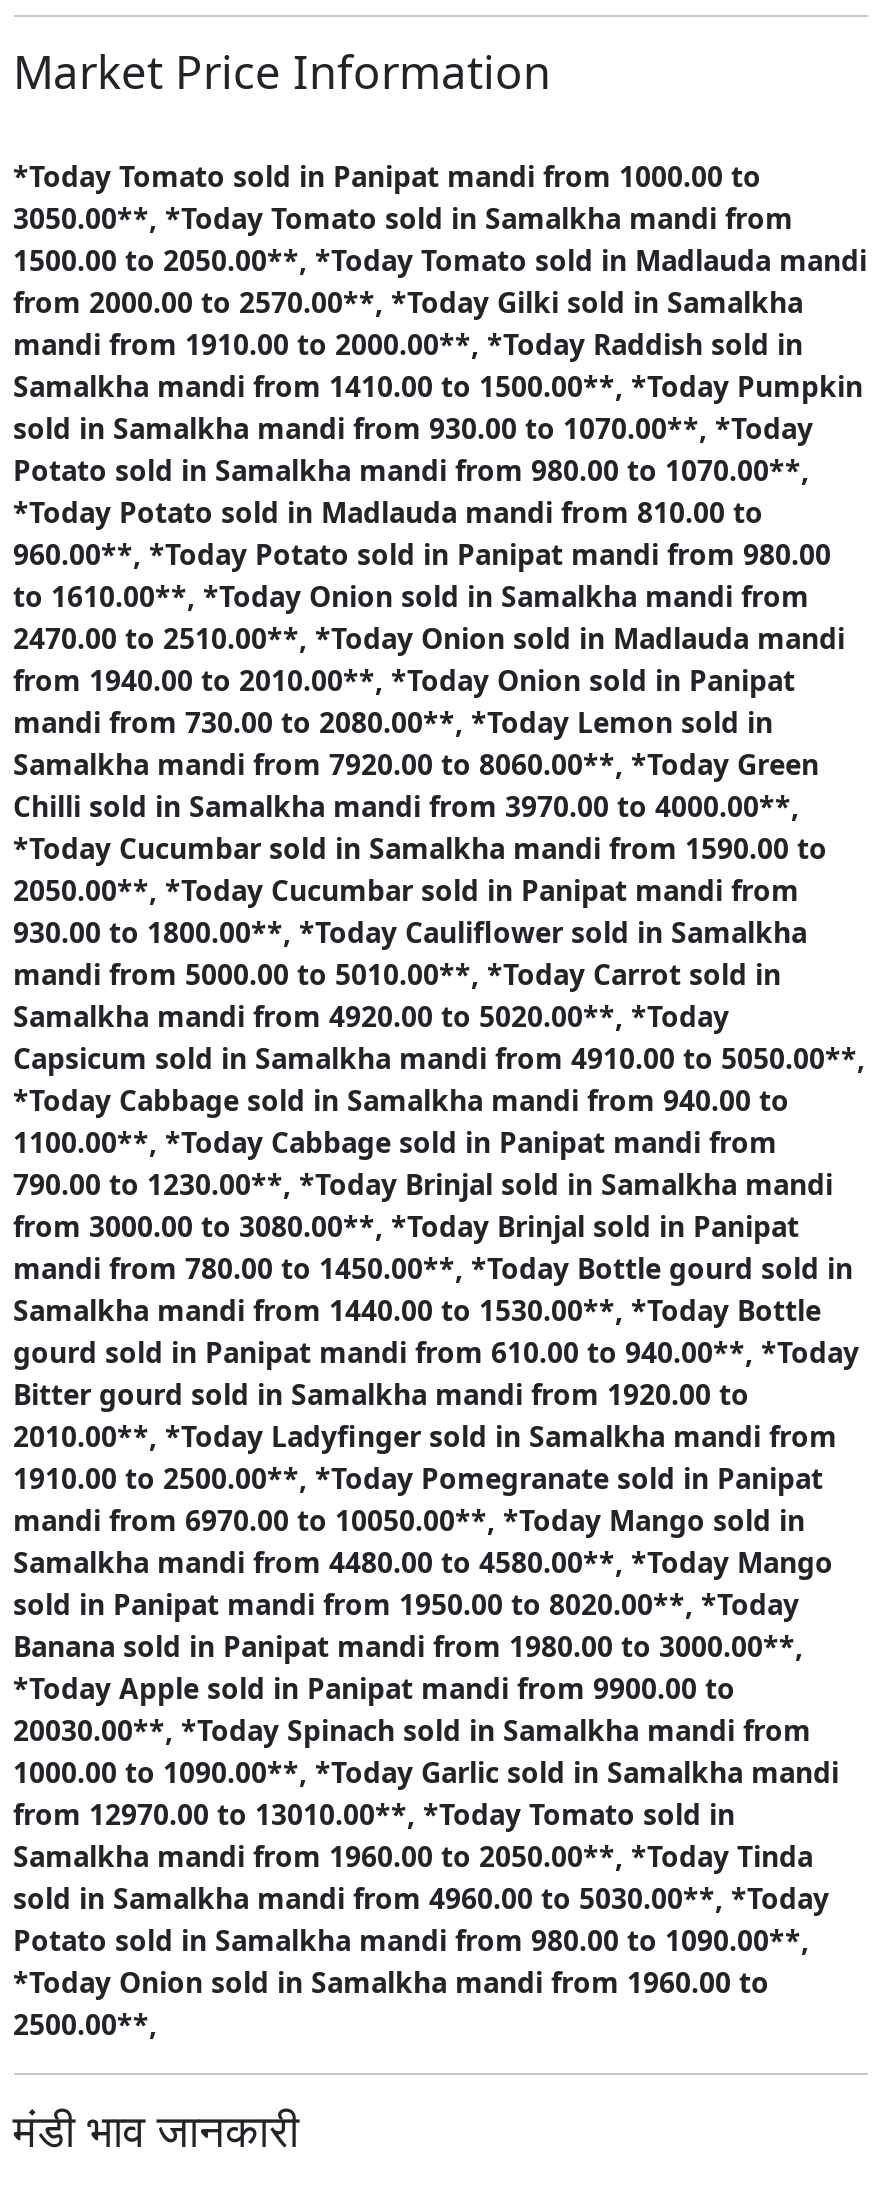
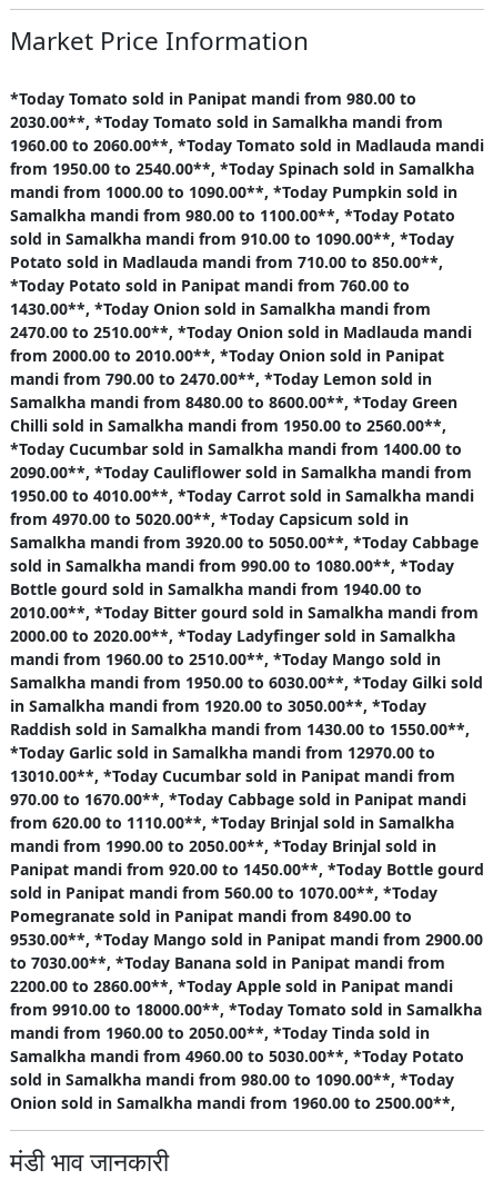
- *Today Tomato sold in Panipat mandi from 1000.00 to
- 3050.00**, *Today Tomato sold in Samalkha mandi from
- 1500.00 to 2050.00**, *Today Tomato sold in Madlauda mandi
- from 2000.00 to 2570.00**, *Today Gilki sold in Samalkha
- mandi from 1910.00 to 2000.00**, *Today Raddish sold in
- Samalkha mandi from 1410.00 to 1500.00**, *Today Pumpkin
- sold in Samalkha mandi from 930.00 to 1070.00**, *Today
- Potato sold in Samalkha mandi from 980.00 to 1070.00**,
- *Today Potato sold in Madlauda mandi from 810.00 to
- 960.00**, *Today Potato sold in Panipat mandi from 980.00
- to 1610.00**, *Today Onion sold in Samalkha mandi from
+ *Today Tomato sold in Panipat mandi from 980.00 to
+ 2030.00**, *Today Tomato sold in Samalkha mandi from
+ 1960.00 to 2060.00**, *Today Tomato sold in Madlauda mandi
+ from 1950.00 to 2540.00**, *Today Spinach sold in Samalkha
+ mandi from 1000.00 to 1090.00**, *Today Pumpkin sold in
+ Samalkha mandi from 980.00 to 1100.00**, *Today Potato
+ sold in Samalkha mandi from 910.00 to 1090.00**, *Today
+ Potato sold in Madlauda mandi from 710.00 to 850.00**,
+ *Today Potato sold in Panipat mandi from 760.00 to
+ 1430.00**, *Today Onion sold in Samalkha mandi from

- from 1940.00 to 2010.00**, *Today Onion sold in Panipat
- mandi from 730.00 to 2080.00**, *Today Lemon sold in
- Samalkha mandi from 7920.00 to 8060.00**, *Today Green
- Chilli sold in Samalkha mandi from 3970.00 to 4000.00**,
- *Today Cucumbar sold in Samalkha mandi from 1590.00 to
- 2050.00**, *Today Cucumbar sold in Panipat mandi from
- 930.00 to 1800.00**, *Today Cauliflower sold in Samalkha
- mandi from 5000.00 to 5010.00**, *Today Carrot sold in
- Samalkha mandi from 4920.00 to 5020.00**, *Today
- Capsicum sold in Samalkha mandi from 4910.00 to 5050.00**,
- *Today Cabbage sold in Samalkha mandi from 940.00 to
- 1100.00**, *Today Cabbage sold in Panipat mandi from
- 790.00 to 1230.00**, *Today Brinjal sold in Samalkha mandi
- from 3000.00 to 3080.00**, *Today Brinjal sold in Panipat
- mandi from 780.00 to 1450.00**, *Today Bottle gourd sold in
- Samalkha mandi from 1440.00 to 1530.00**, *Today Bottle
- gourd sold in Panipat mandi from 610.00 to 940.00**, *Today
- Bitter gourd sold in Samalkha mandi from 1920.00 to
- 2010.00**, *Today Ladyfinger sold in Samalkha mandi from
- 1910.00 to 2500.00**, *Today Pomegranate sold in Panipat
- mandi from 6970.00 to 10050.00**, *Today Mango sold in
- Samalkha mandi from 4480.00 to 4580.00**, *Today Mango
- sold in Panipat mandi from 1950.00 to 8020.00**, *Today
- Banana sold in Panipat mandi from 1980.00 to 3000.00**,
- *Today Apple sold in Panipat mandi from 9900.00 to
- 20030.00**, *Today Spinach sold in Samalkha mandi from
- 1000.00 to 1090.00**, *Today Garlic sold in Samalkha mandi
- from 12970.00 to 13010.00**, *Today Tomato sold in
- Samalkha mandi from 1960.00 to 2050.00**, *Today Tinda
- sold in Samalkha mandi from 4960.00 to 5030.00**, *Today
- Potato sold in Samalkha mandi from 980.00 to 1090.00**,
- *Today Onion sold in Samalkha mandi from 1960.00 to
- 2500.00**,
+ from 2000.00 to 2010.00**, *Today Onion sold in Panipat
+ mandi from 790.00 to 2470.00**, *Today Lemon sold in
+ Samalkha mandi from 8480.00 to 8600.00**, *Today Green
+ Chilli sold in Samalkha mandi from 1950.00 to 2560.00**,
+ *Today Cucumbar sold in Samalkha mandi from 1400.00 to
+ 2090.00**, *Today Cauliflower sold in Samalkha mandi from
+ 1950.00 to 4010.00**, *Today Carrot sold in Samalkha mandi
+ from 4970.00 to 5020.00**, *Today Capsicum sold in
+ Samalkha mandi from 3920.00 to 5050.00**, *Today Cabbage
+ sold in Samalkha mandi from 990.00 to 1080.00**, *Today
+ Bottle gourd sold in Samalkha mandi from 1940.00 to
+ 2010.00**, *Today Bitter gourd sold in Samalkha mandi from
+ 2000.00 to 2020.00**, *Today Ladyfinger sold in Samalkha
+ mandi from 1960.00 to 2510.00**, *Today Mango sold in
+ Samalkha mandi from 1950.00 to 6030.00**, *Today Gilki sold
+ in Samalkha mandi from 1920.00 to 3050.00**, *Today
+ Raddish sold in Samalkha mandi from 1430.00 to 1550.00**,
+ *Today Garlic sold in Samalkha mandi from 12970.00 to
+ 13010.00**, *Today Cucumbar sold in Panipat mandi from
+ 970.00 to 1670.00**, *Today Cabbage sold in Panipat mandi
+ from 620.00 to 1110.00**, *Today Brinjal sold in Samalkha
+ mandi from 1990.00 to 2050.00**, *Today Brinjal sold in
+ Panipat mandi from 920.00 to 1450.00**, *Today Bottle gourd
+ sold in Panipat mandi from 560.00 to 1070.00**, *Today
+ Pomegranate sold in Panipat mandi from 8490.00 to
+ 9530.00**, *Today Mango sold in Panipat mandi from 2900.00
+ to 7030.00**, *Today Banana sold in Panipat mandi from
+ 2200.00 to 2860.00**, *Today Apple sold in Panipat mandi
+ from 9910.00 to 18000.00**, *Today Tomato sold in Samalkha
+ mandi from 1960.00 to 2050.00**, *Today Tinda sold in
+ Samalkha mandi from 4960.00 to 5030.00**, *Today Potato
+ sold in Samalkha mandi from 980.00 to 1090.00**, *Today
+ Onion sold in Samalkha mandi from 1960.00 to 2500.00**,
